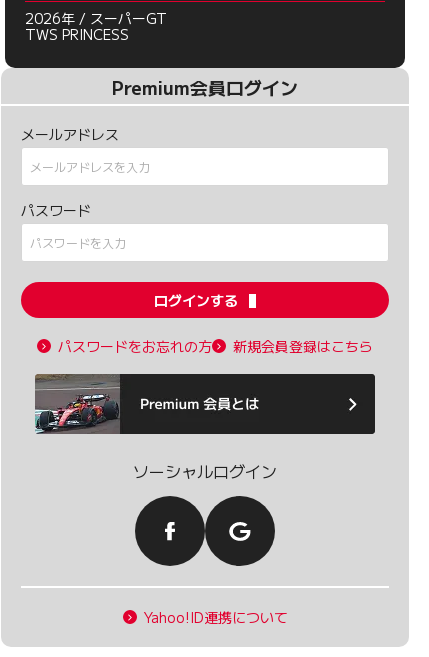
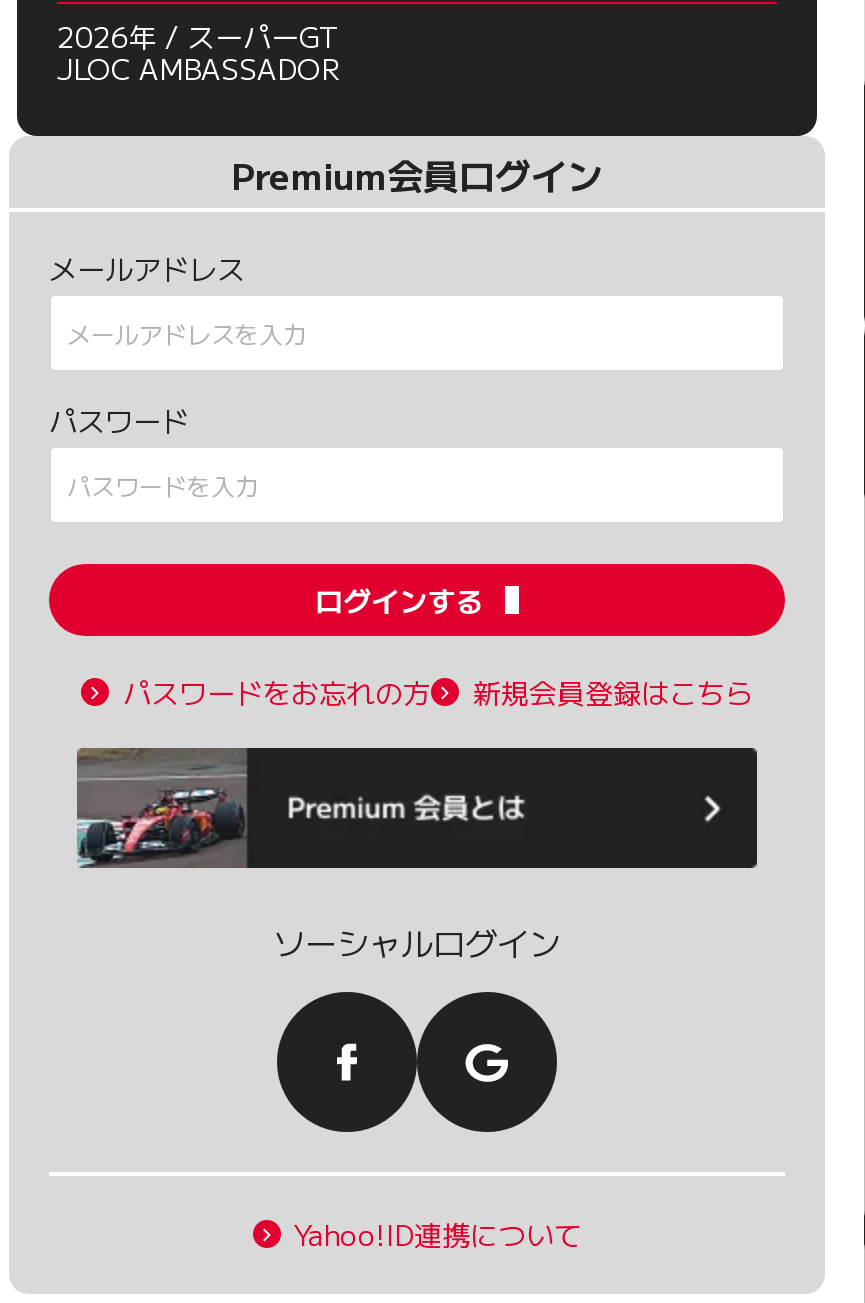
- TWS PRINCESS
+ JLOC AMBASSADOR
